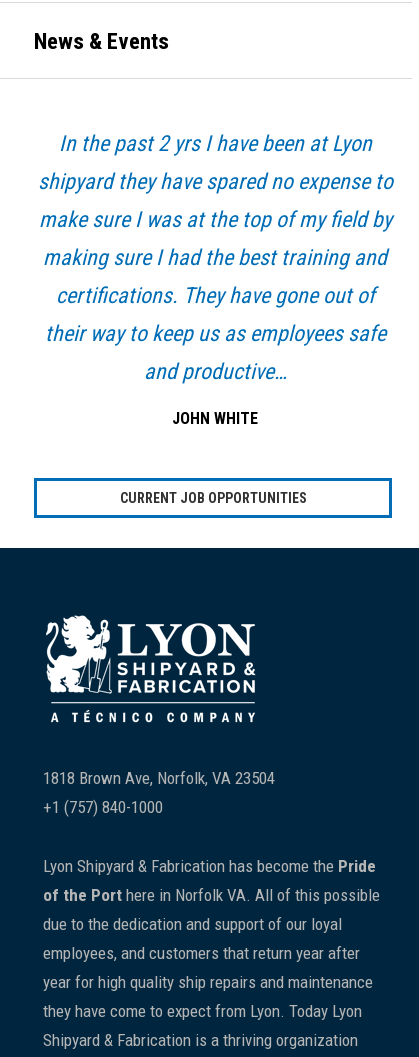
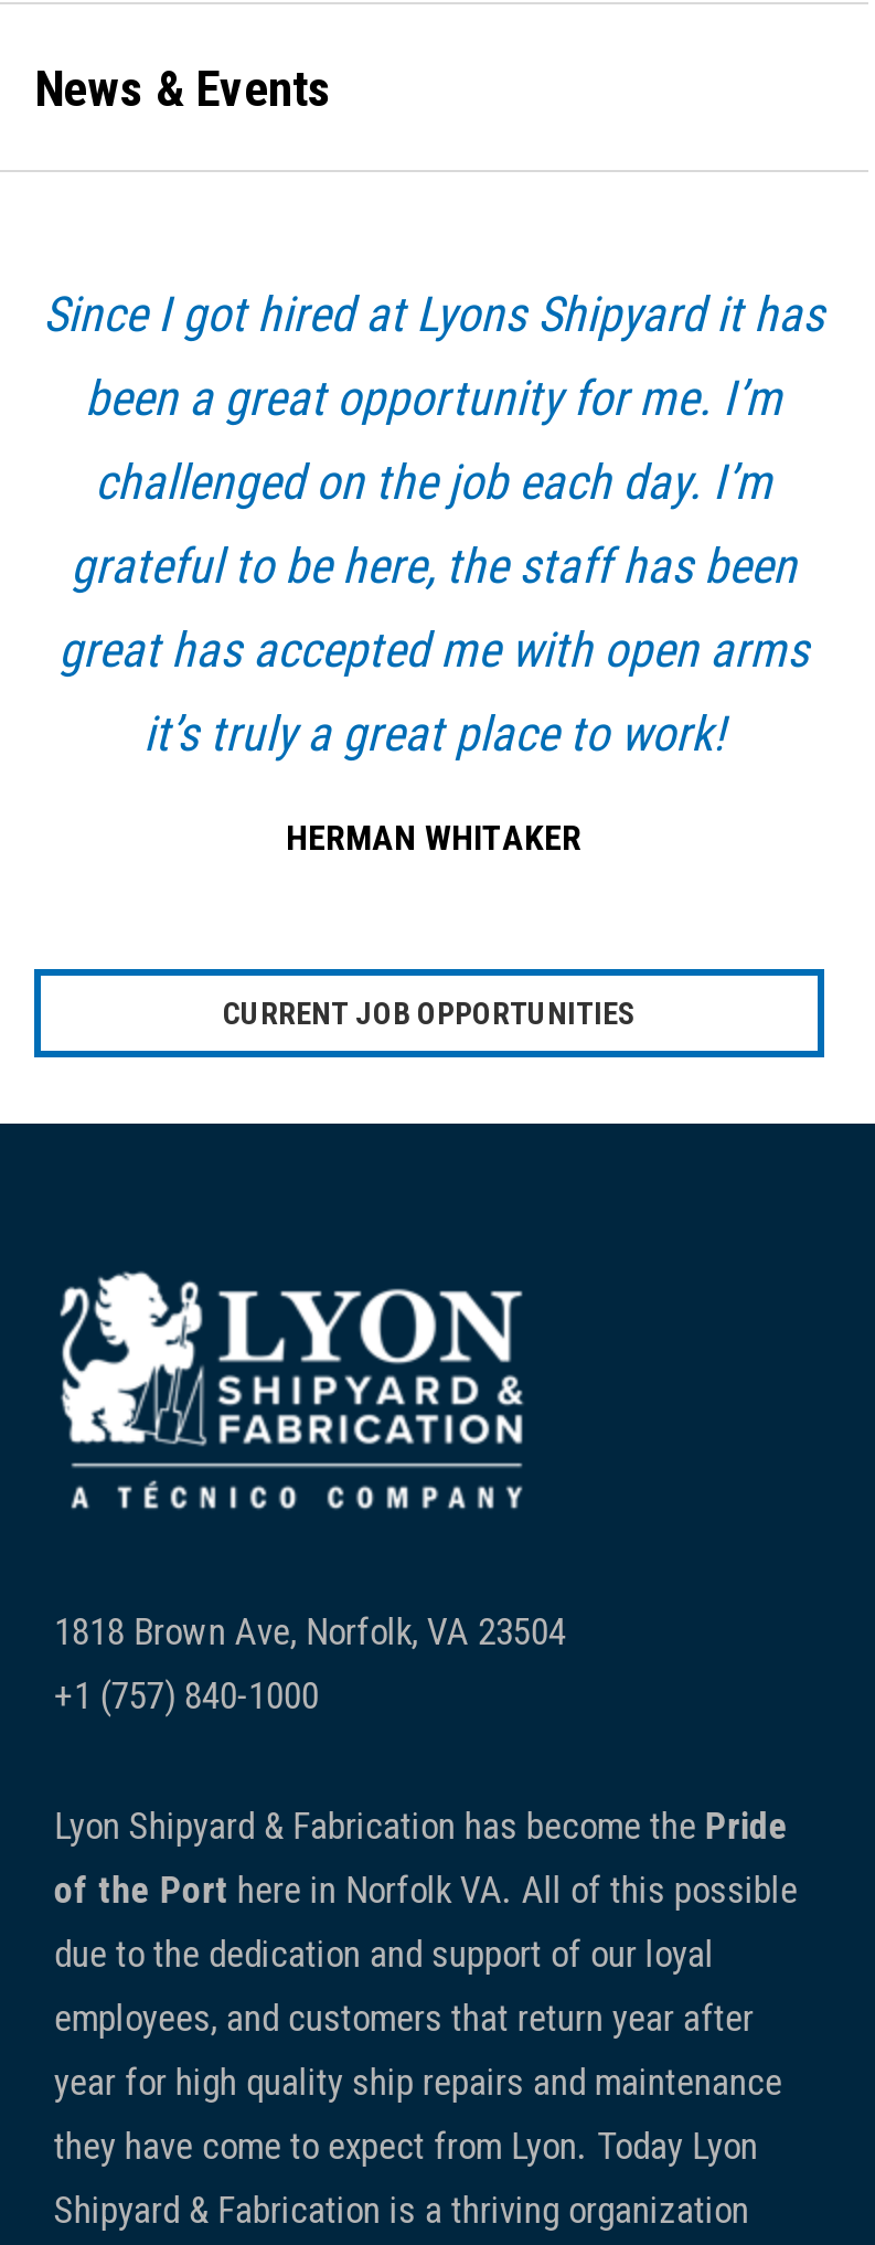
- In the past 2 yrs I have been at Lyon
- shipyard they have spared no expense to
- make sure I was at the top of my field by
- making sure I had the best training and
- certifications. They have gone out of
- their way to keep us as employees safe
- and productive…
- JOHN WHITE
+ Since I got hired at Lyons Shipyard it has
+ been a great opportunity for me. I’m
+ challenged on the job each day. I’m
+ grateful to be here, the staff has been
+ great has accepted me with open arms
+ it’s truly a great place to work!
+ HERMAN WHITAKER
